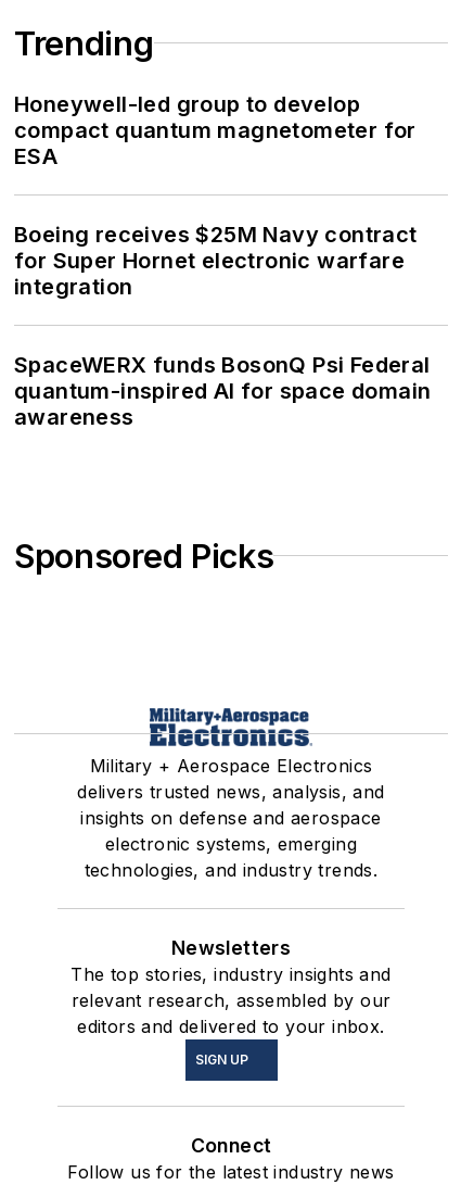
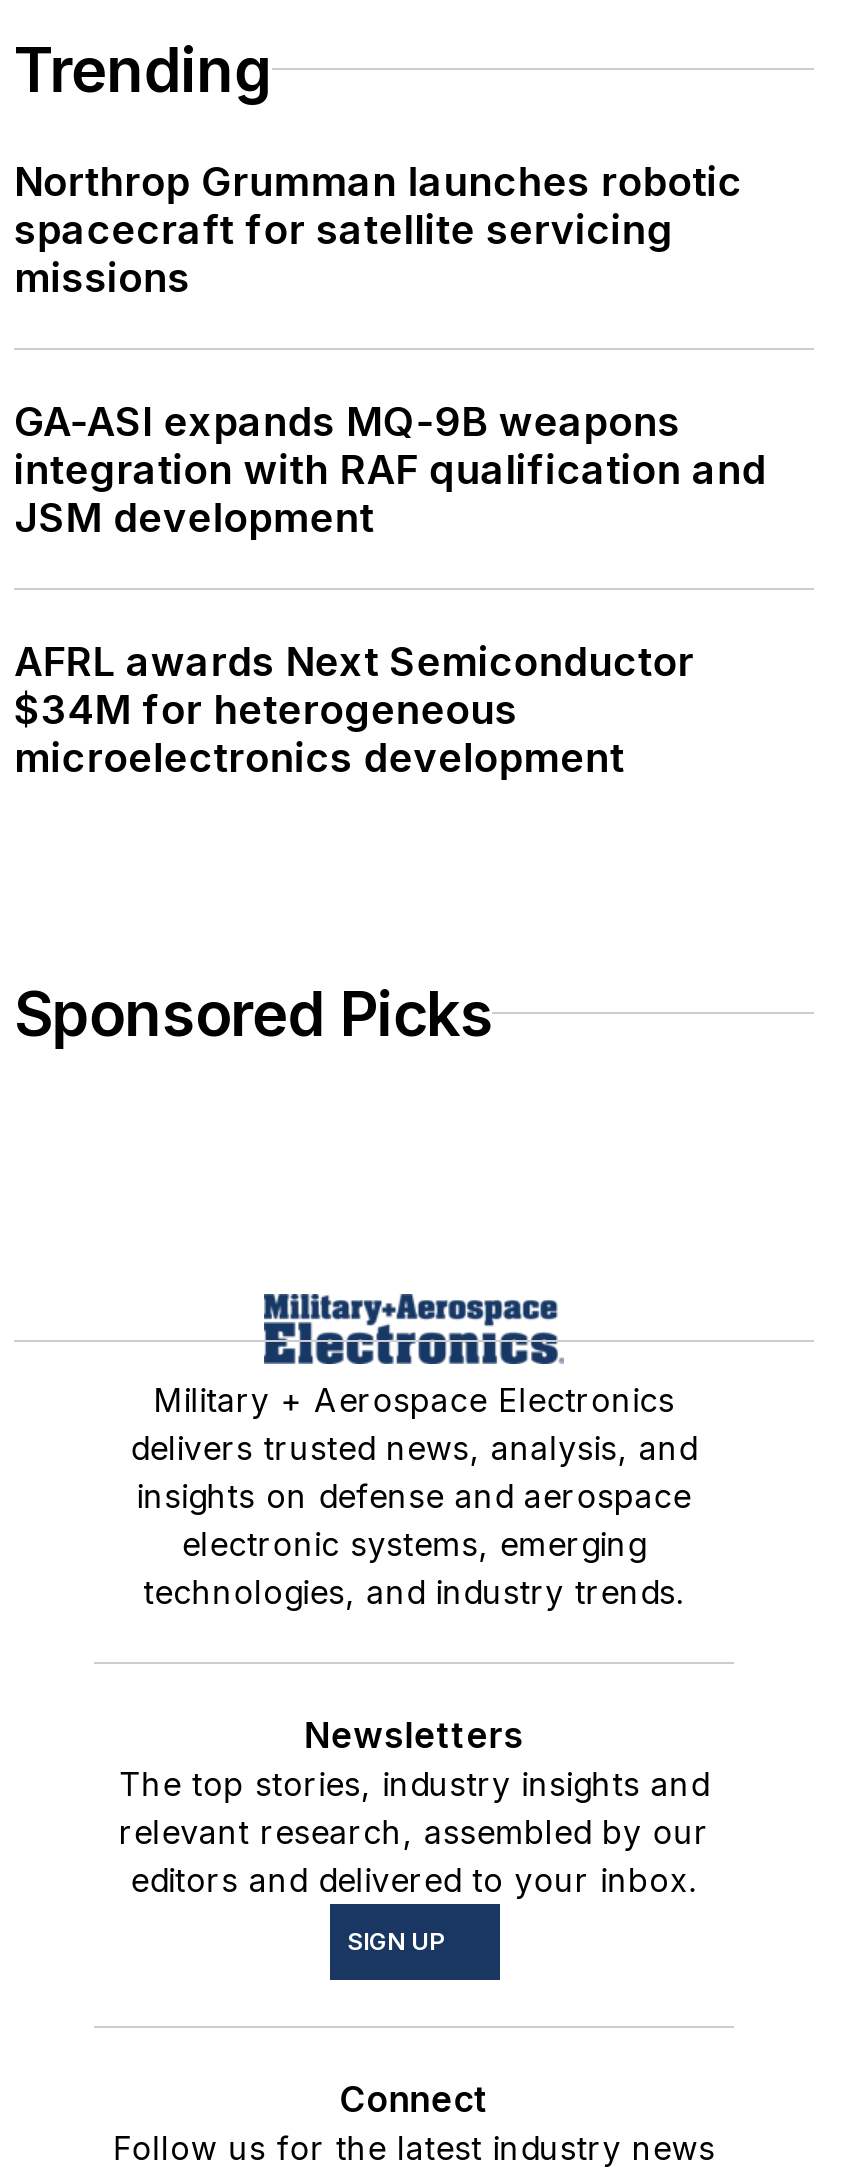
- Honeywell-led group to develop
- compact quantum magnetometer for
- ESA
+ Northrop Grumman launches robotic
+ spacecraft for satellite servicing
+ missions

- Boeing receives $25M Navy contract
- for Super Hornet electronic warfare
- integration
+ GA-ASI expands MQ-9B weapons
+ integration with RAF qualification and
+ JSM development

- SpaceWERX funds BosonQ Psi Federal
- quantum-inspired AI for space domain
- awareness
+ AFRL awards Next Semiconductor
+ $34M for heterogeneous
+ microelectronics development
